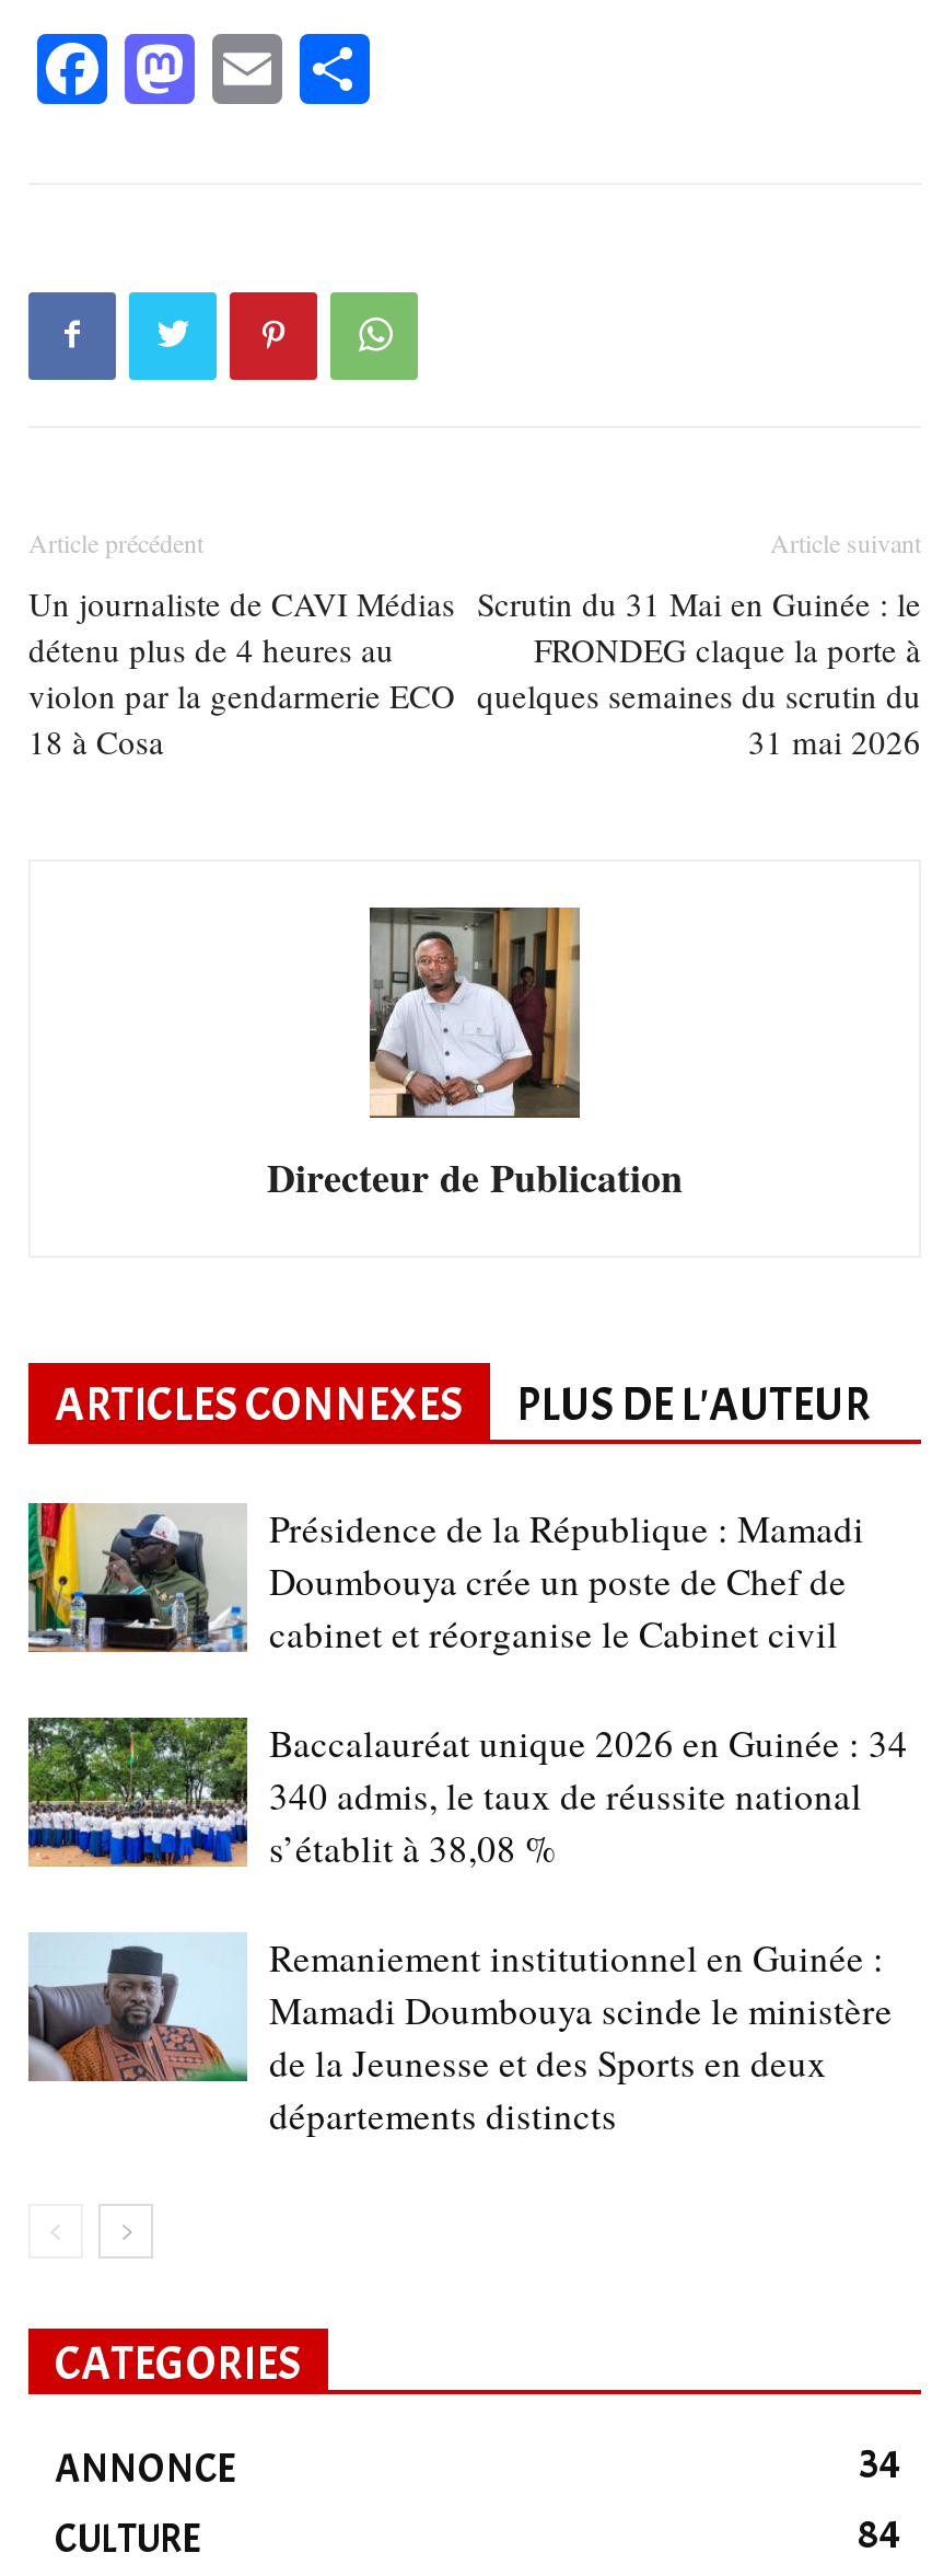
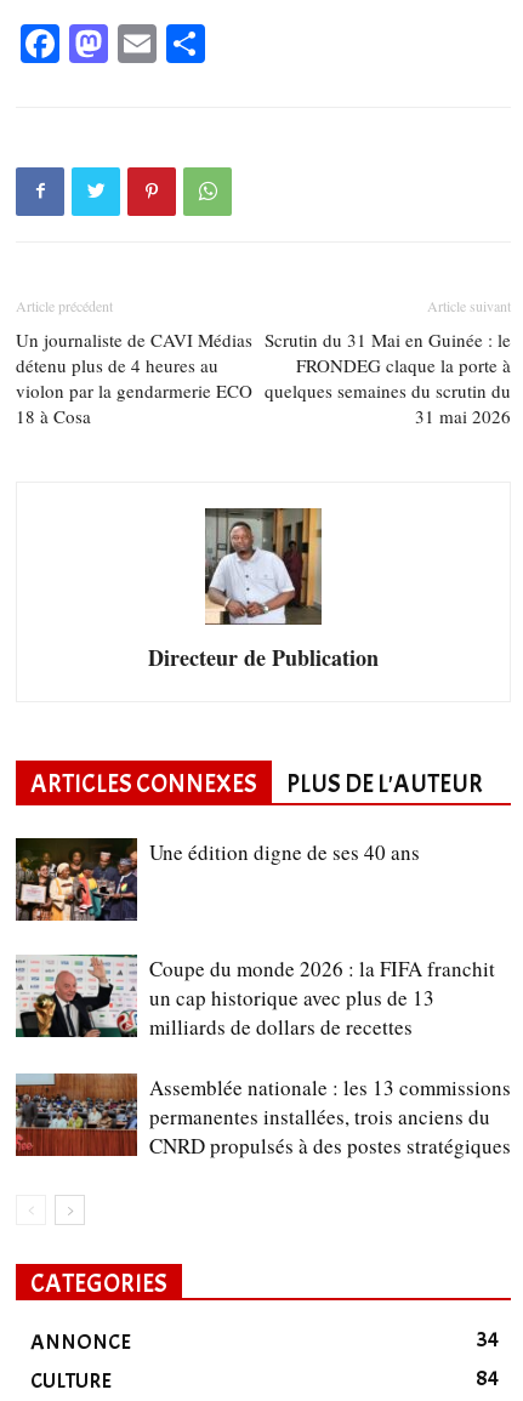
- [image]
- Présidence de la République : Mamadi
- Doumbouya crée un poste de Chef de
- cabinet et réorganise le Cabinet civil
+ [image]
+ Une édition digne de ses 40 ans

- [image]
- Baccalauréat unique 2026 en Guinée : 34
- 340 admis, le taux de réussite national
- s’établit à 38,08 %
+ [image]
+ Coupe du monde 2026 : la FIFA franchit
+ un cap historique avec plus de 13
+ milliards de dollars de recettes

- [image]
- Remaniement institutionnel en Guinée :
- Mamadi Doumbouya scinde le ministère
- de la Jeunesse et des Sports en deux
- départements distincts
+ [image]
+ Assemblée nationale : les 13 commissions
+ permanentes installées, trois anciens du
+ CNRD propulsés à des postes stratégiques
